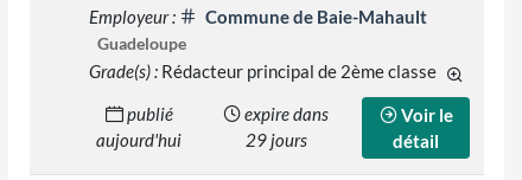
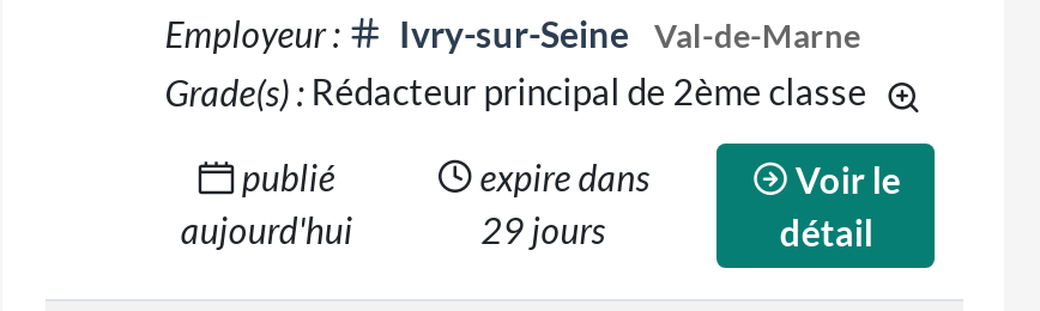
- Commune de Baie-Mahault
- Guadeloupe
+ Ivry-sur-Seine Val-de-Marne
